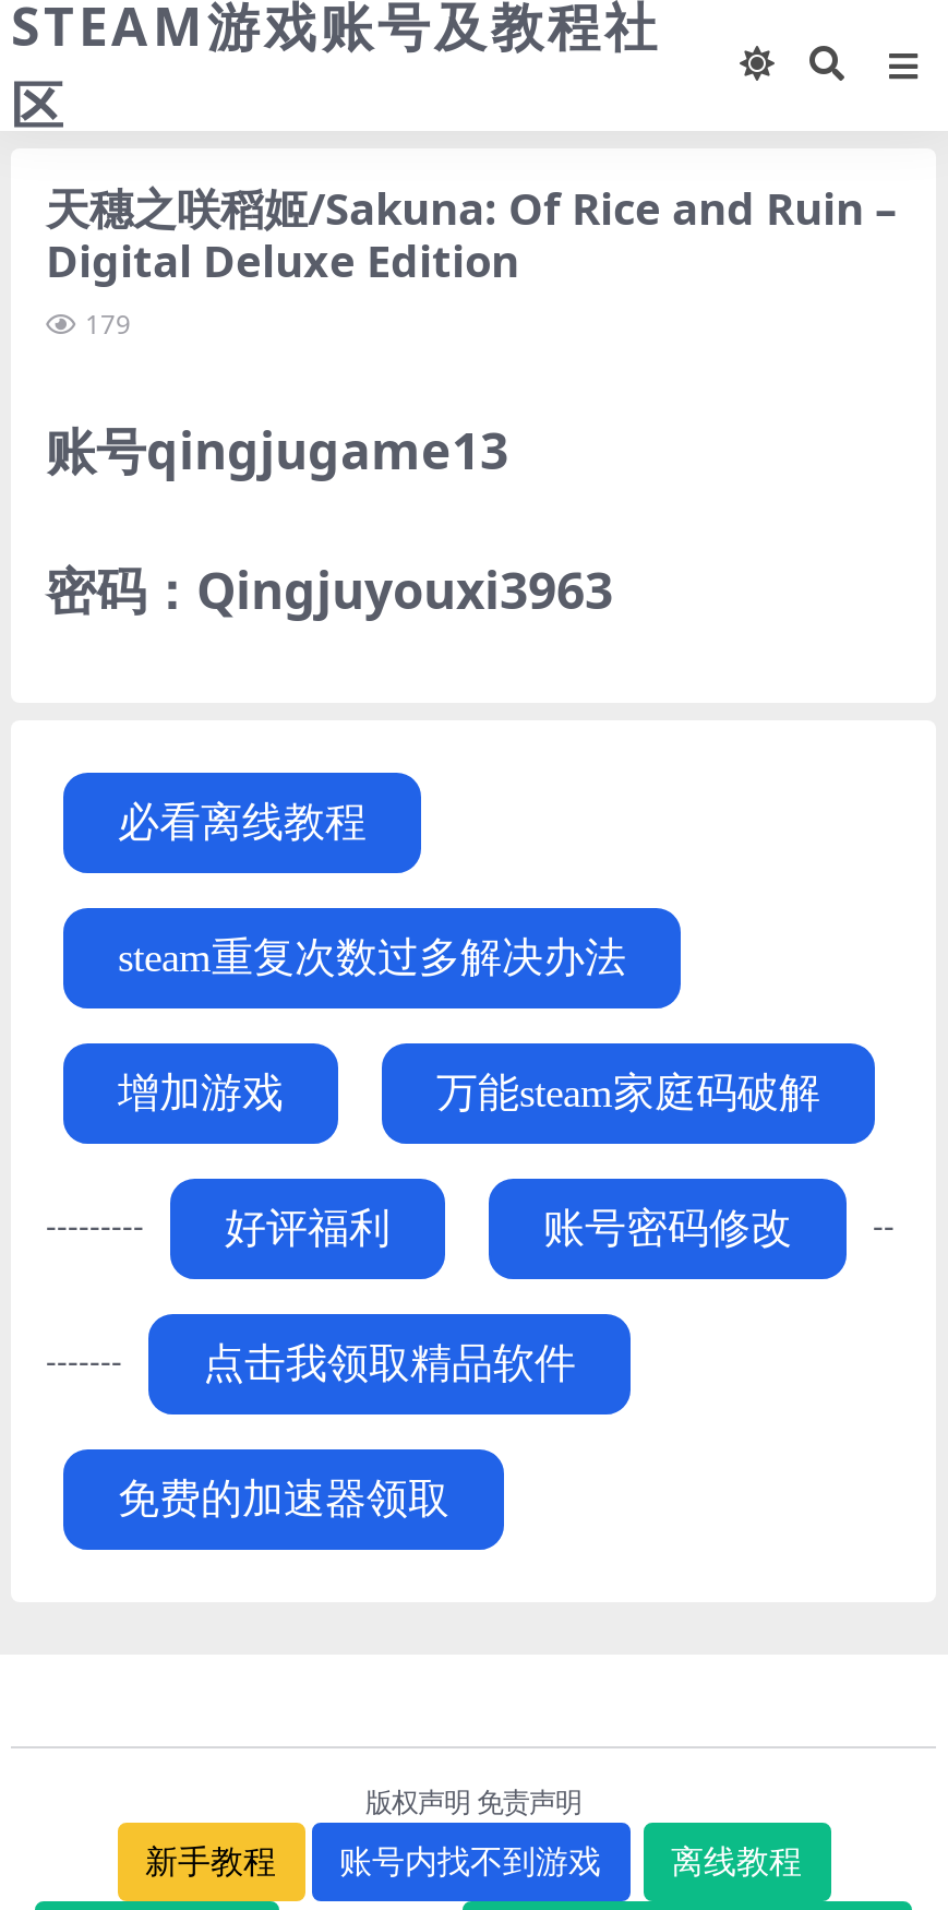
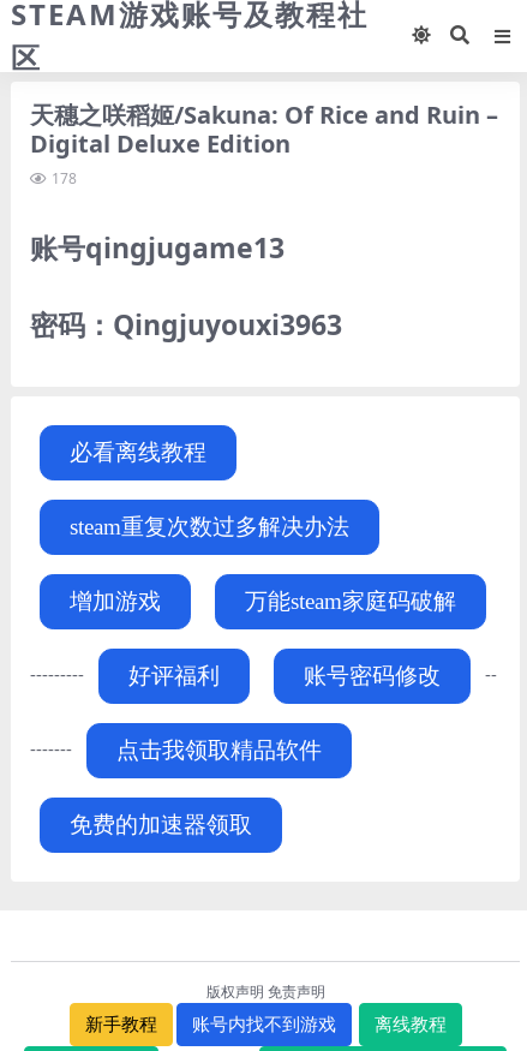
- 179
+ 178
